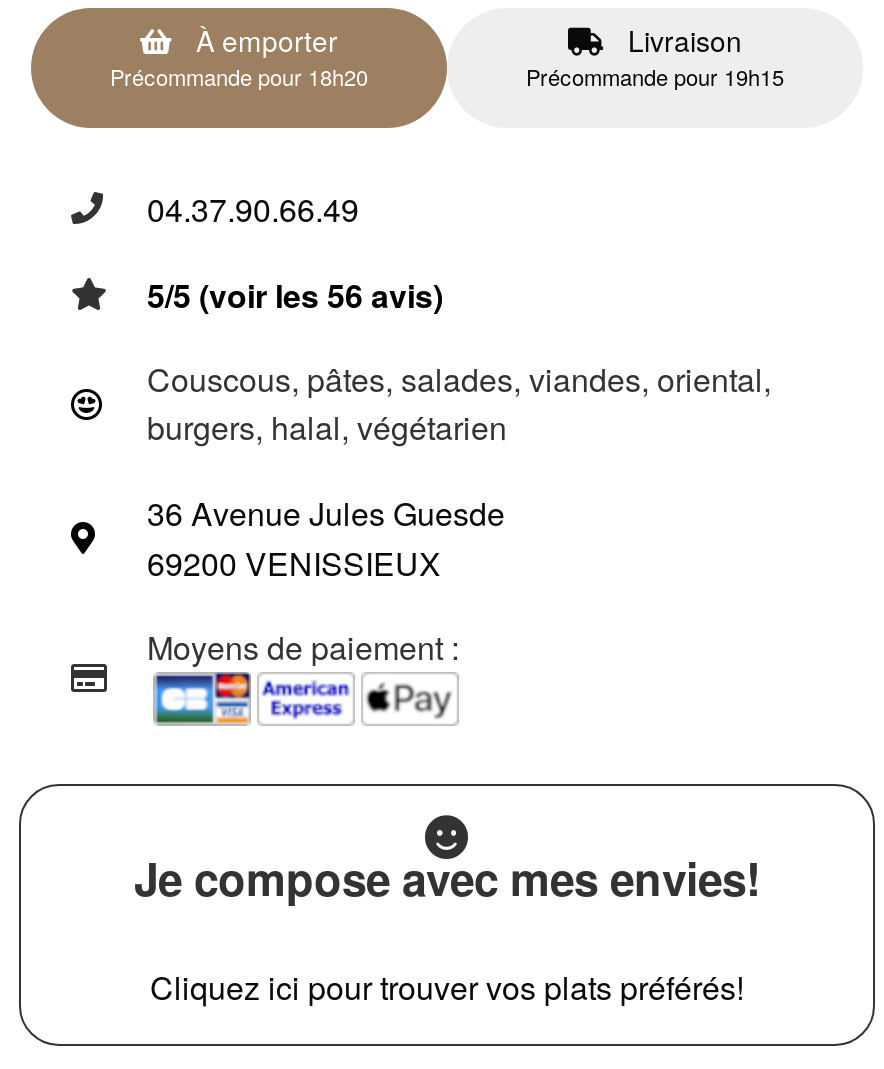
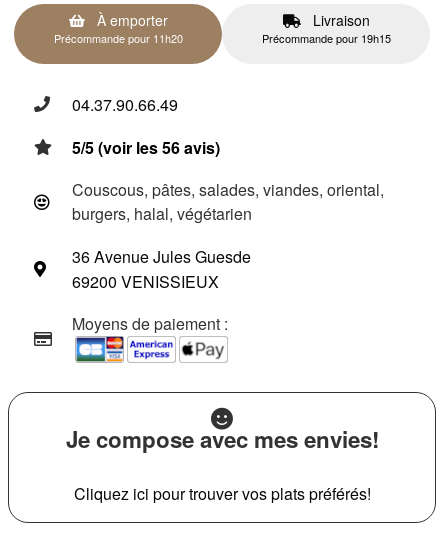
- Précommande pour 18h20
+ Précommande pour 11h20
